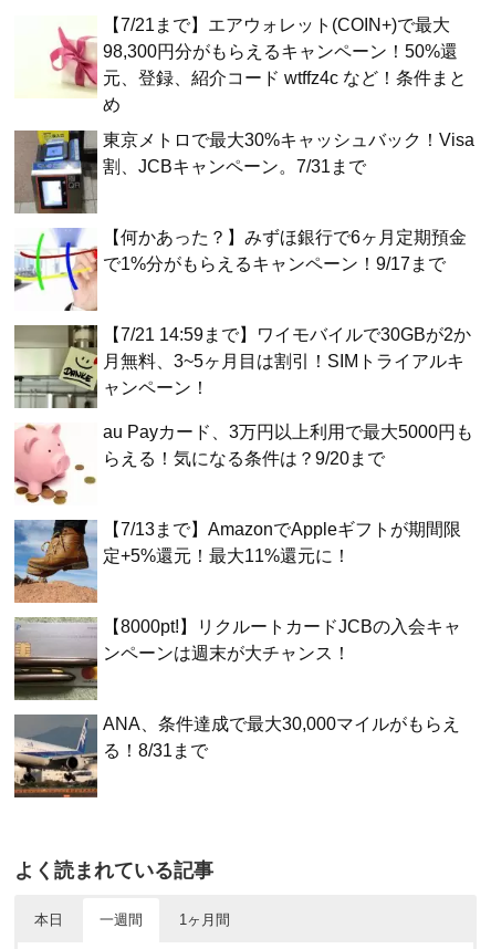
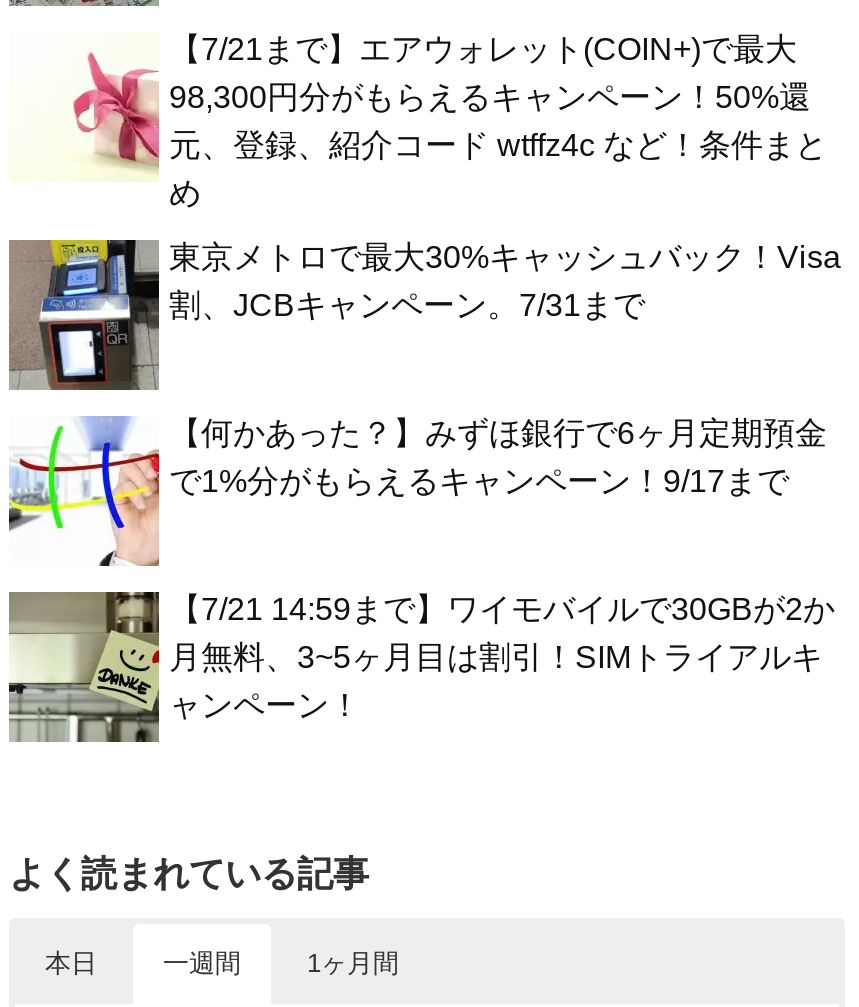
- [image]
- au Payカード、3万円以上利用で最大5000円も
- らえる！気になる条件は？9/20まで

- [image]
- 【7/13まで】AmazonでAppleギフトが期間限
- 定+5%還元！最大11%還元に！

- [image]
- 【8000pt!】リクルートカードJCBの入会キャ
- ンペーンは週末が大チャンス！

- [image]
- ANA、条件達成で最大30,000マイルがもらえ
- る！8/31まで
